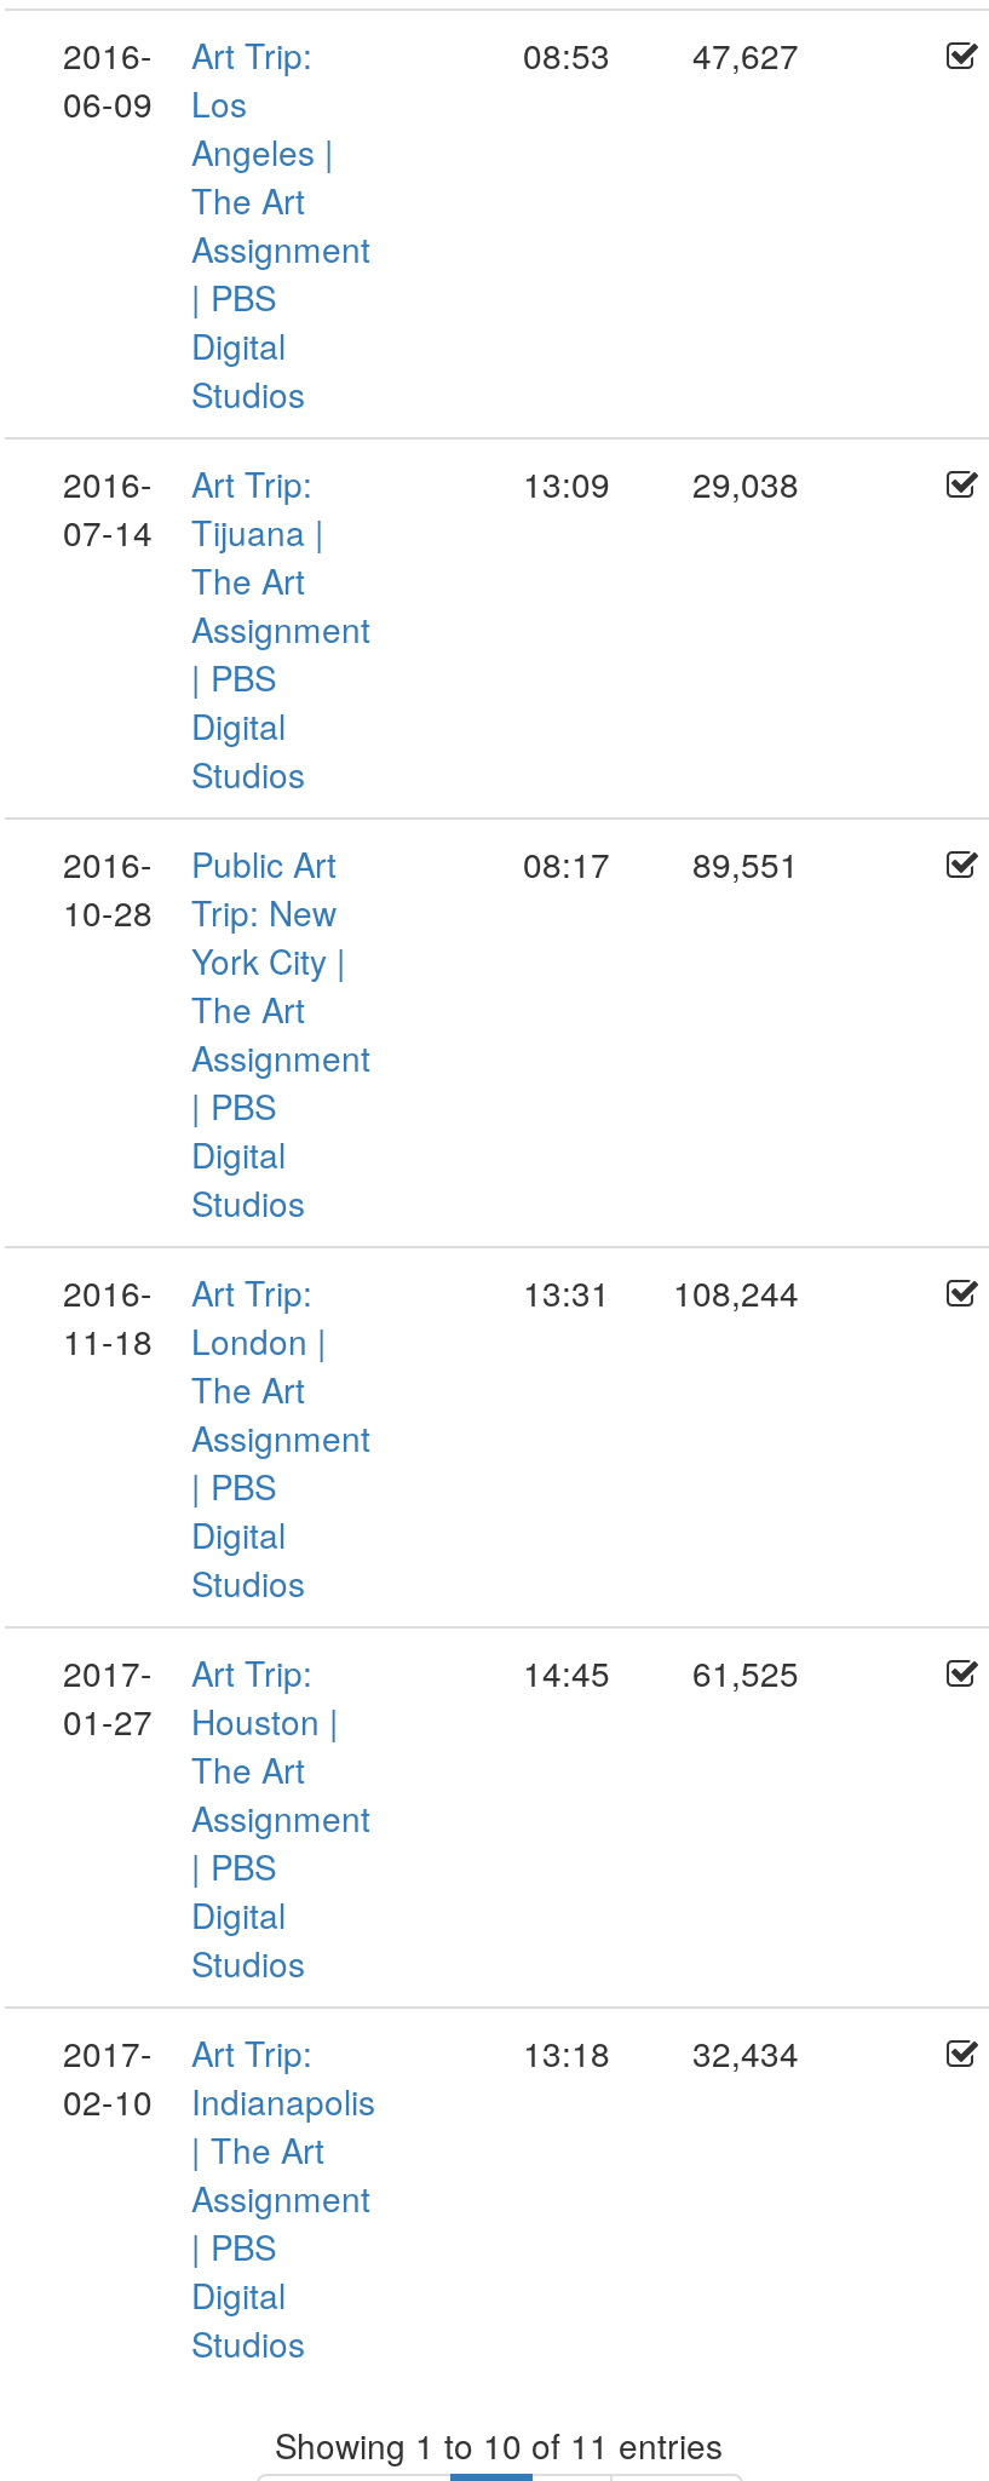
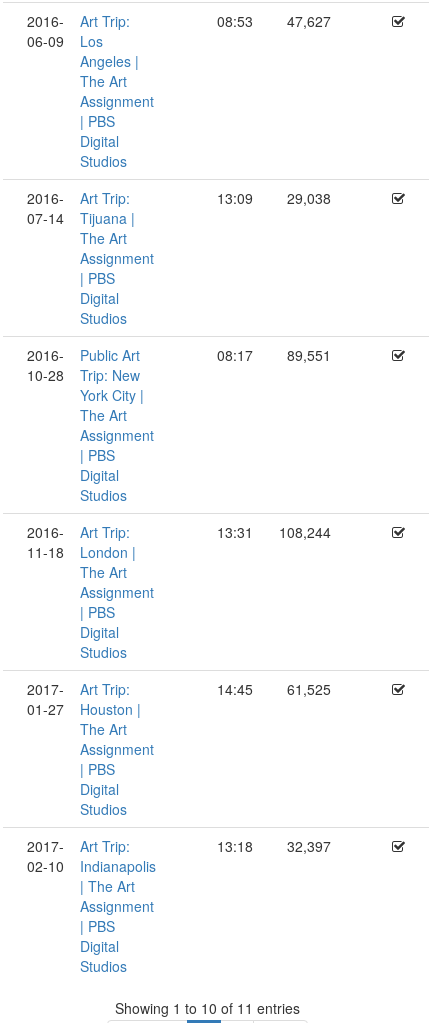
- 13:18 32,434
+ 13:18 32,397
